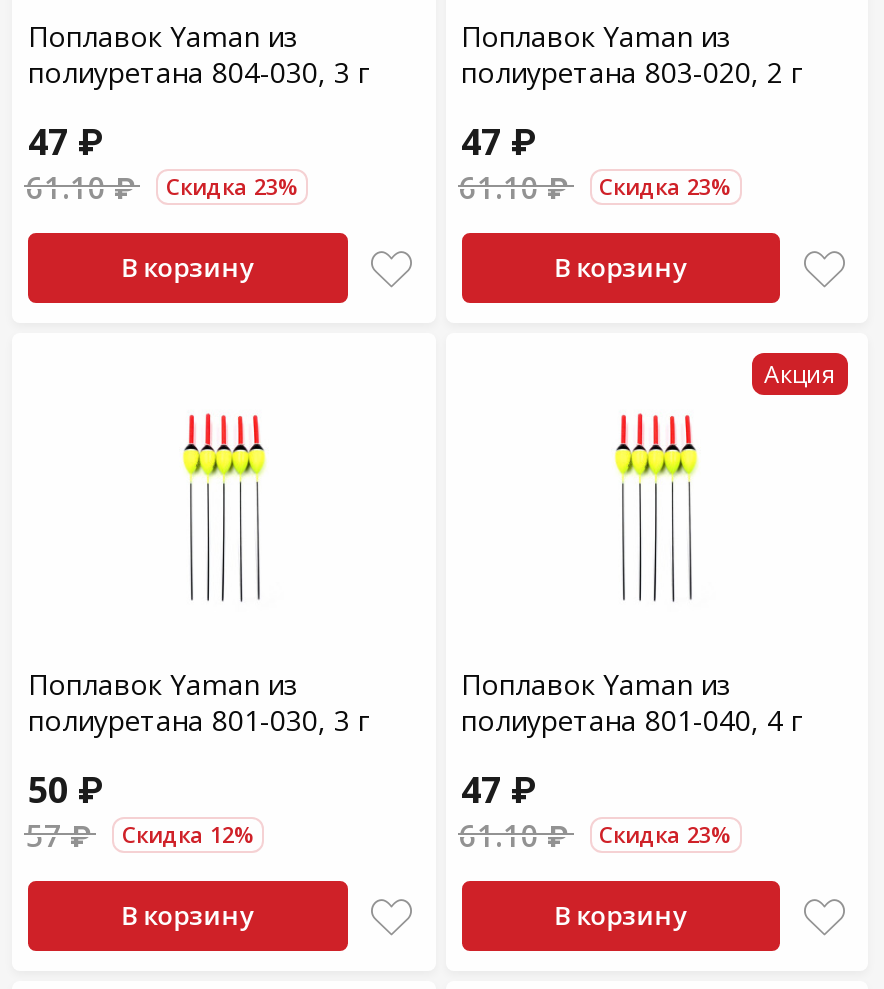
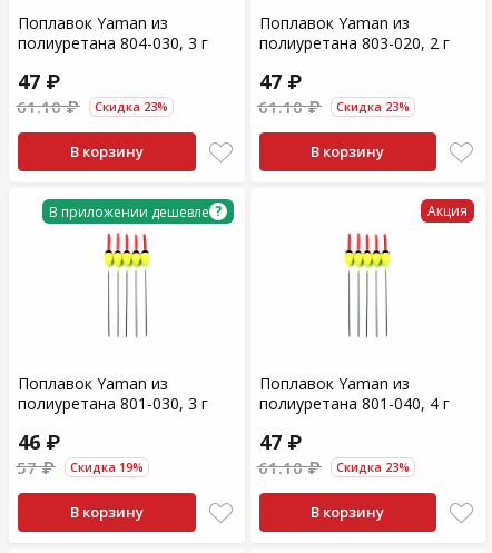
+ В приложении дешевле ?

- 50 ₽
+ 46 ₽

- 57 ₽ Скидка 12%
+ 57 ₽ Скидка 19%
